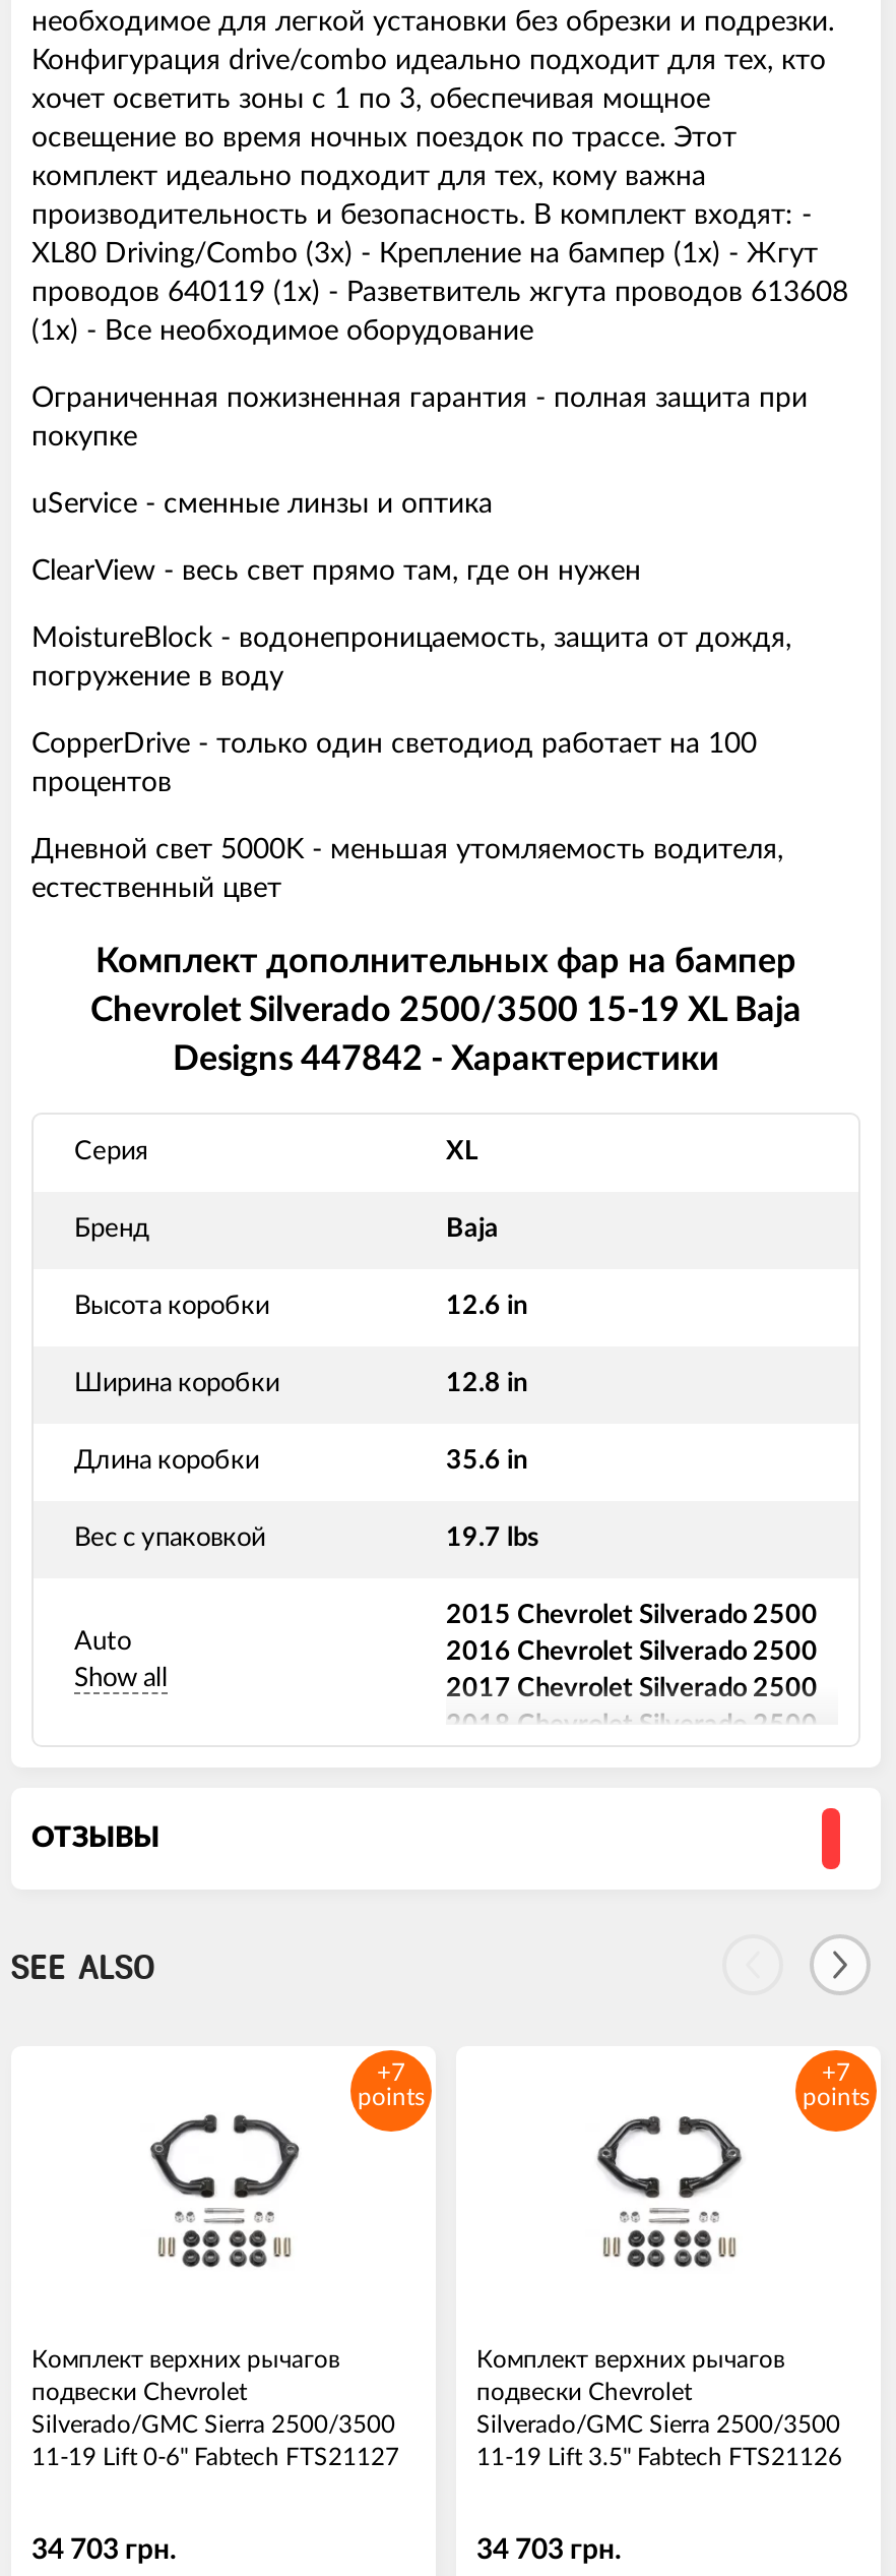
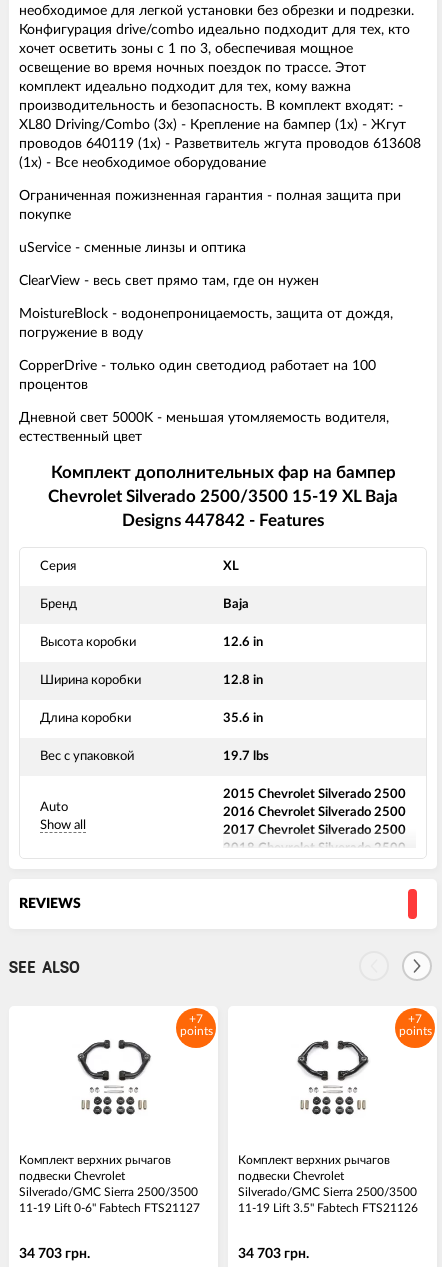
- Designs 447842 - Характеристики
+ Designs 447842 - Features

- ОТЗЫВЫ
+ REVIEWS
